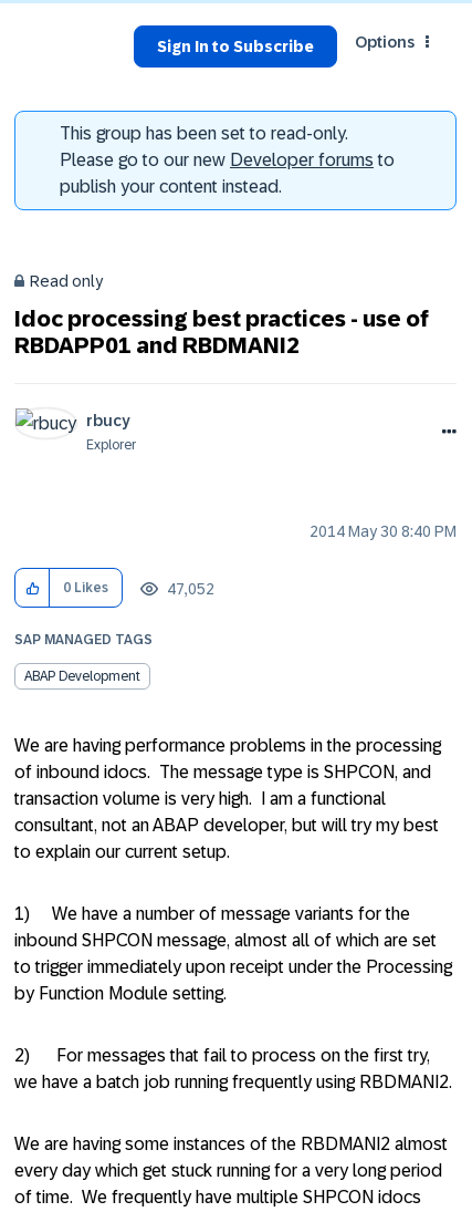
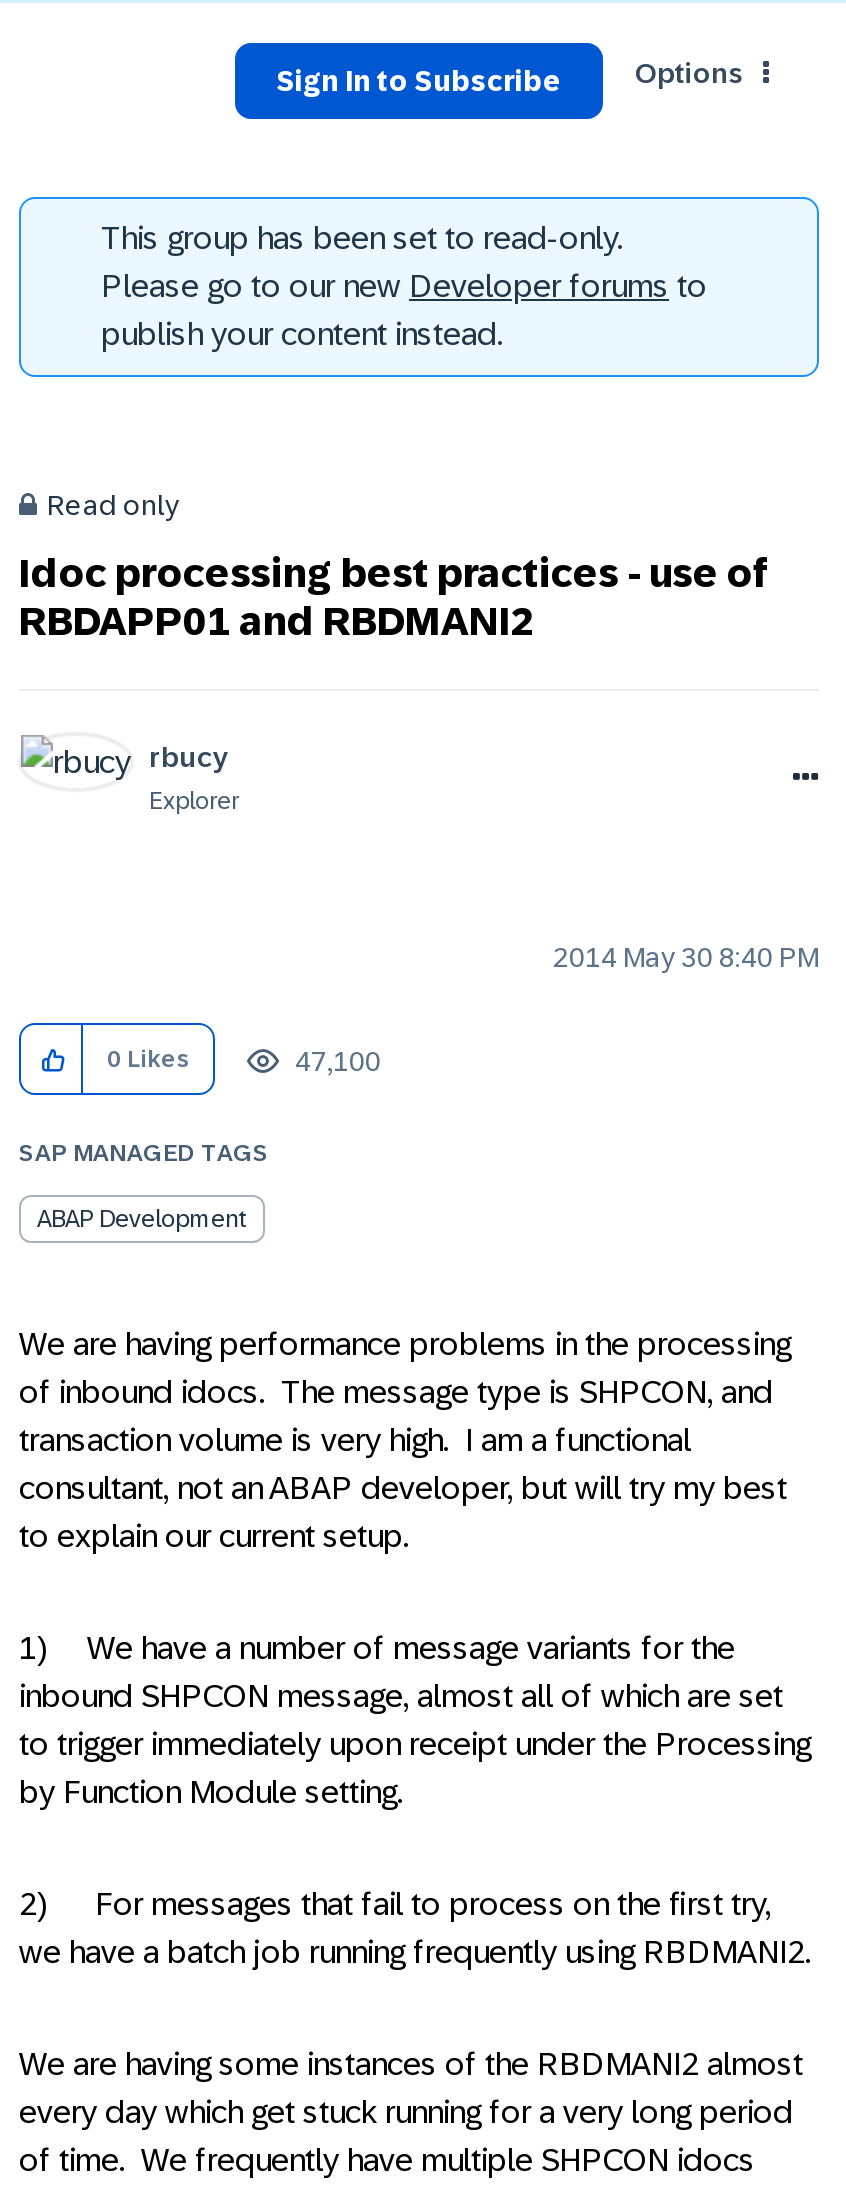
- 47,052
+ 47,100
